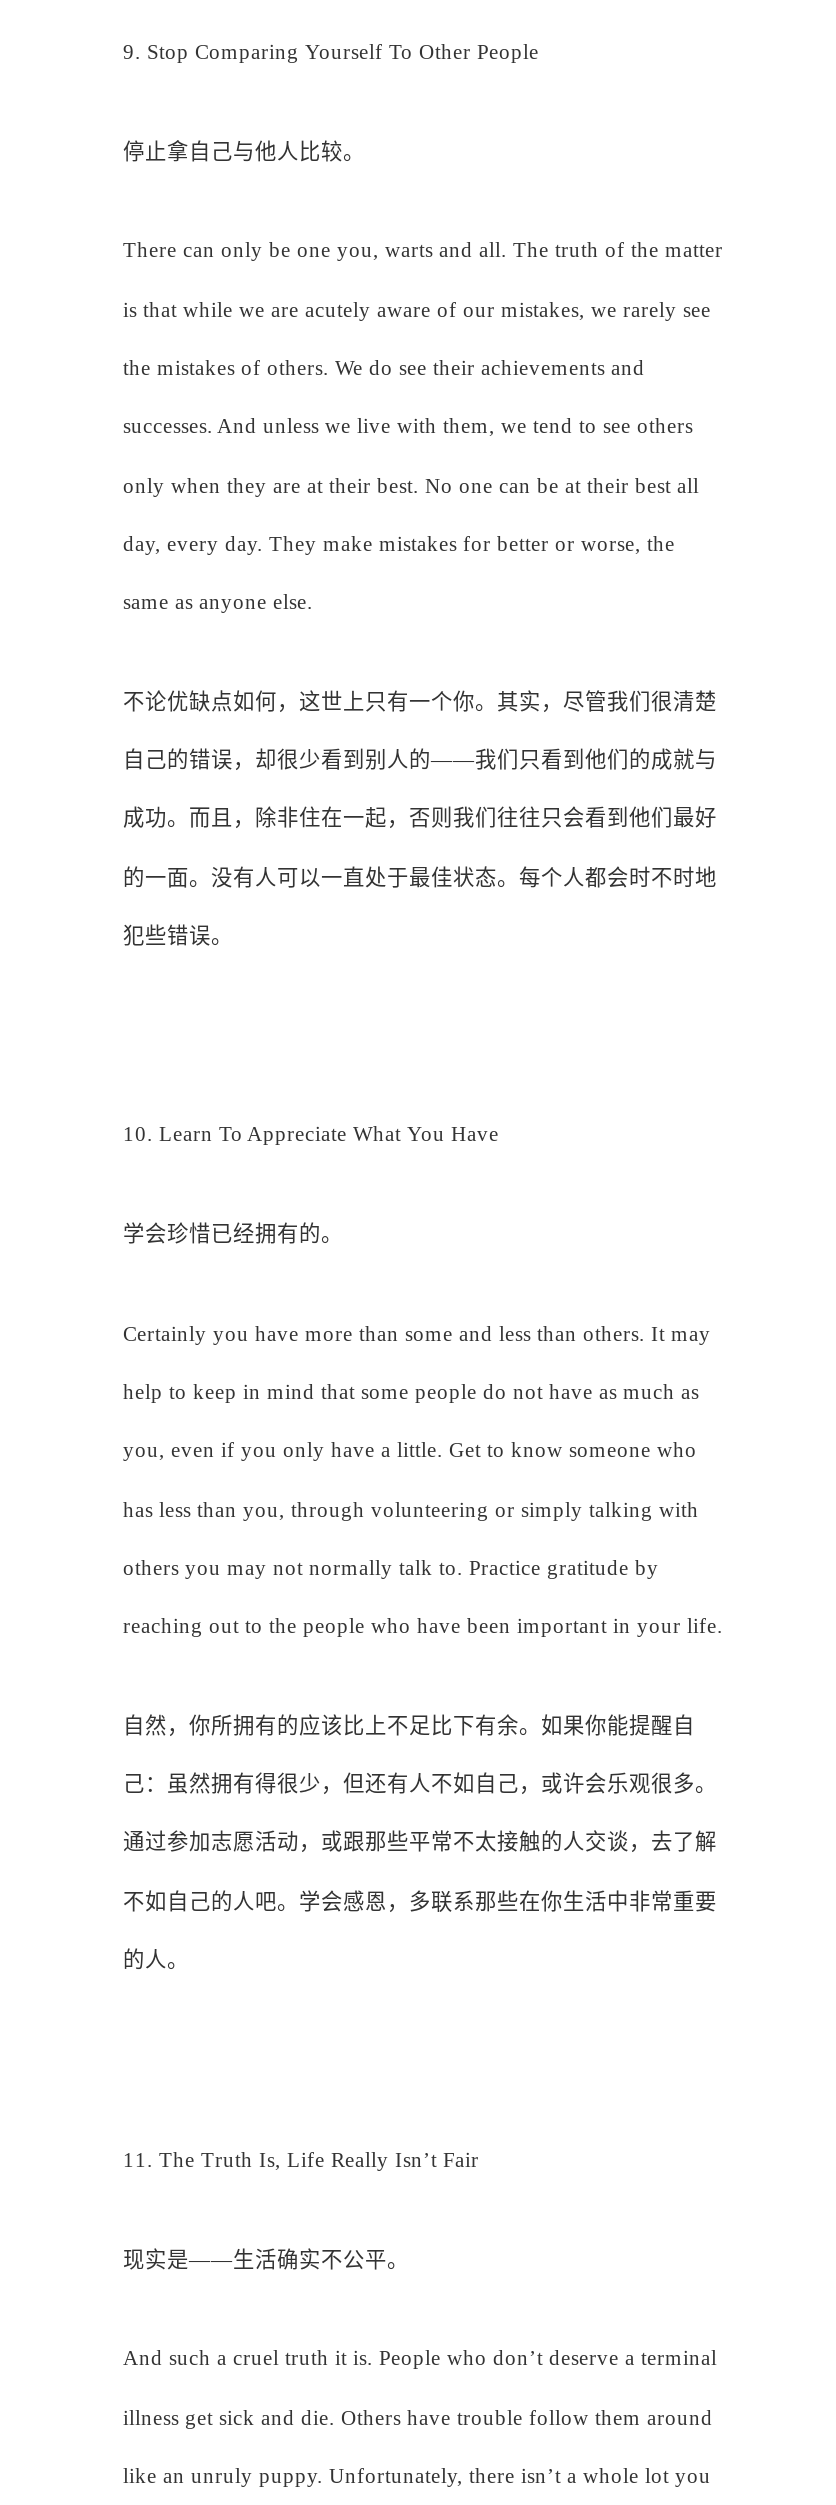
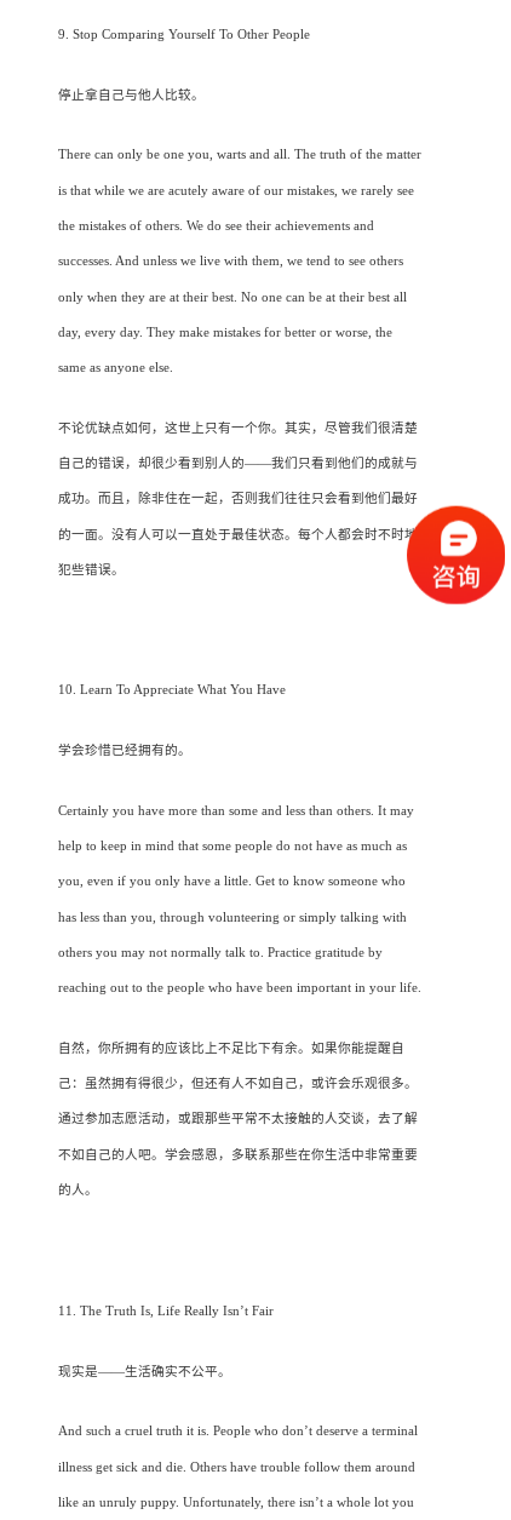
+ [image]
